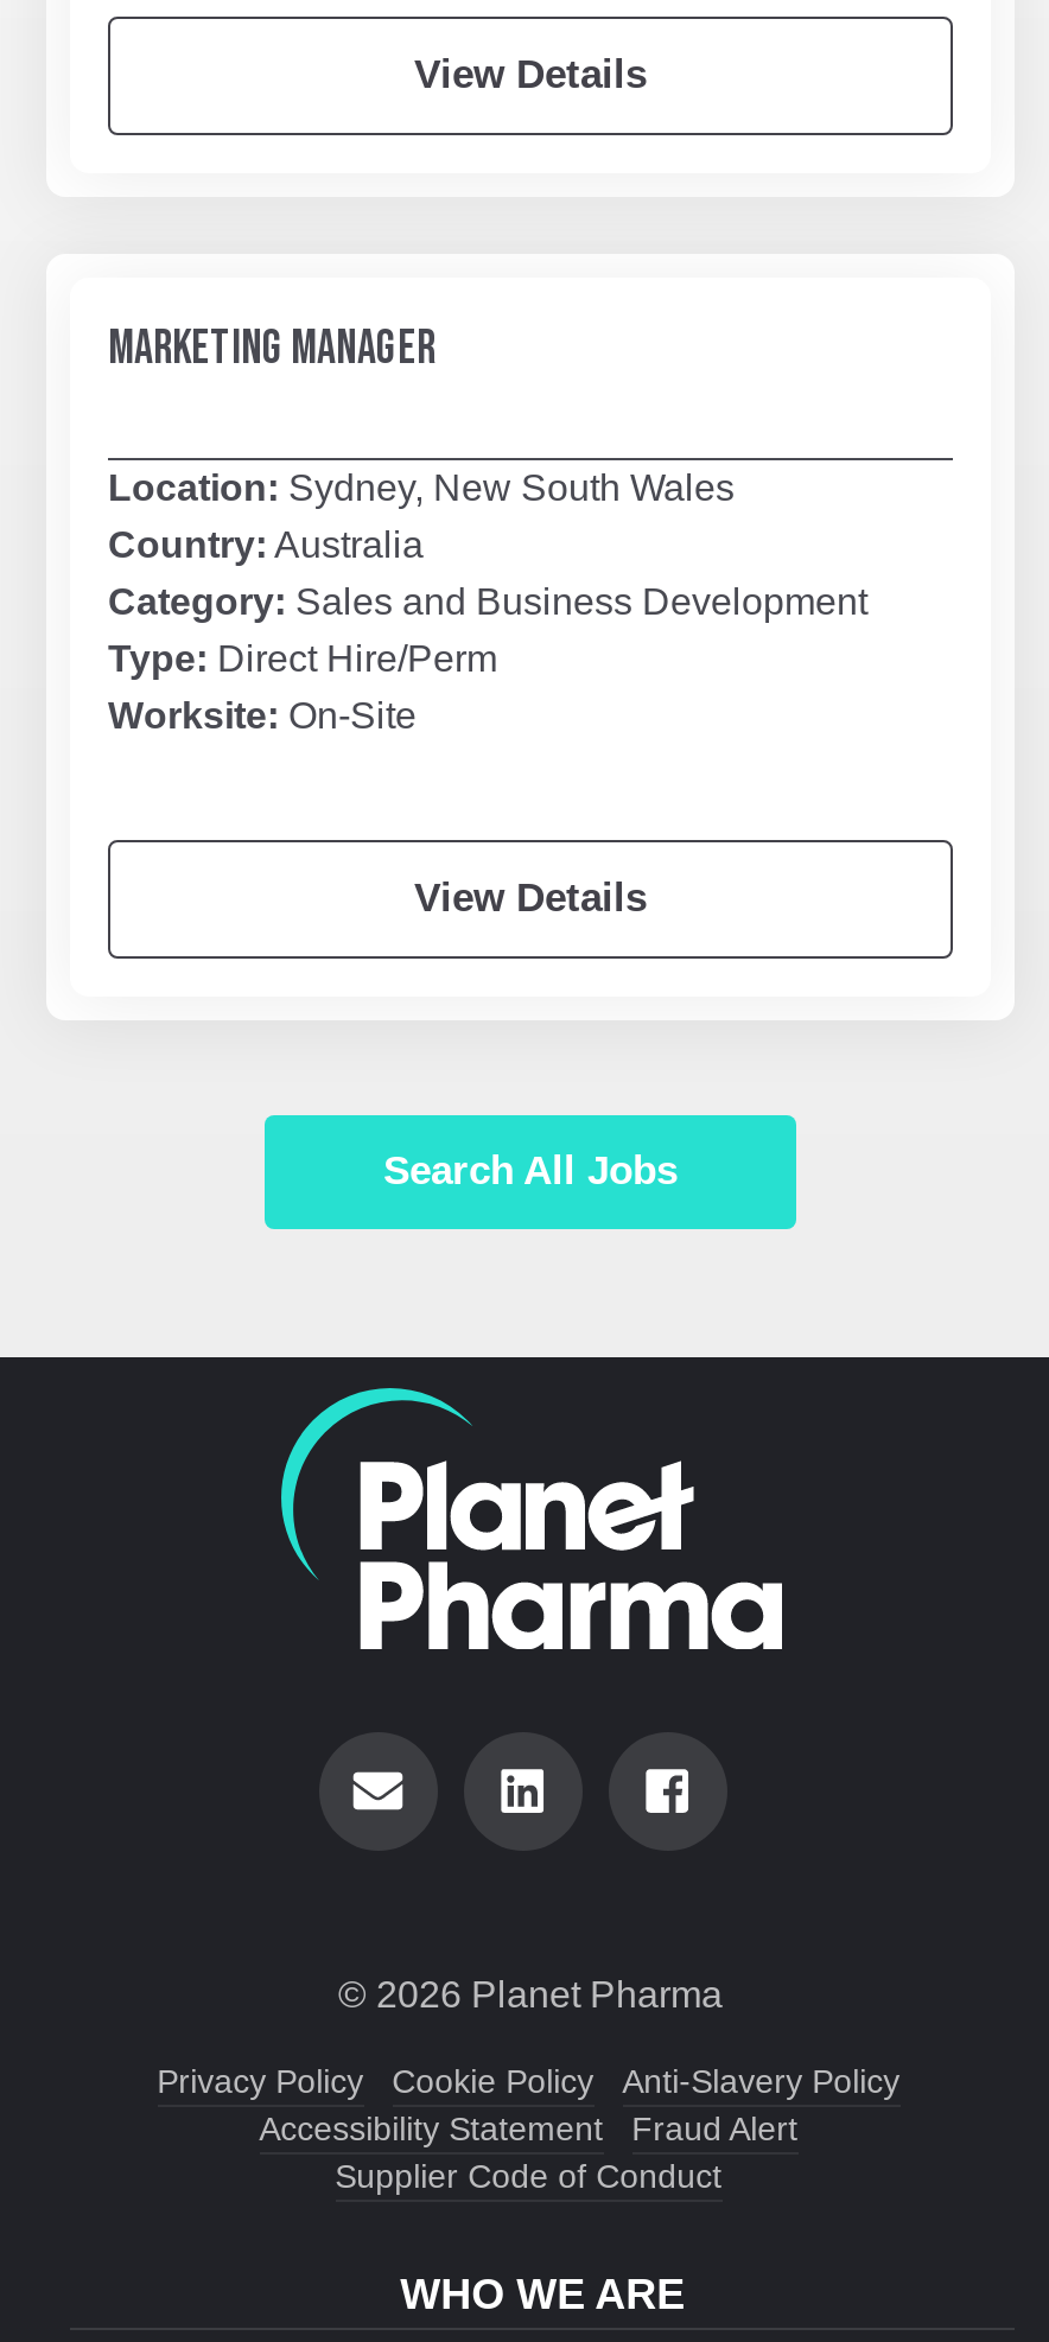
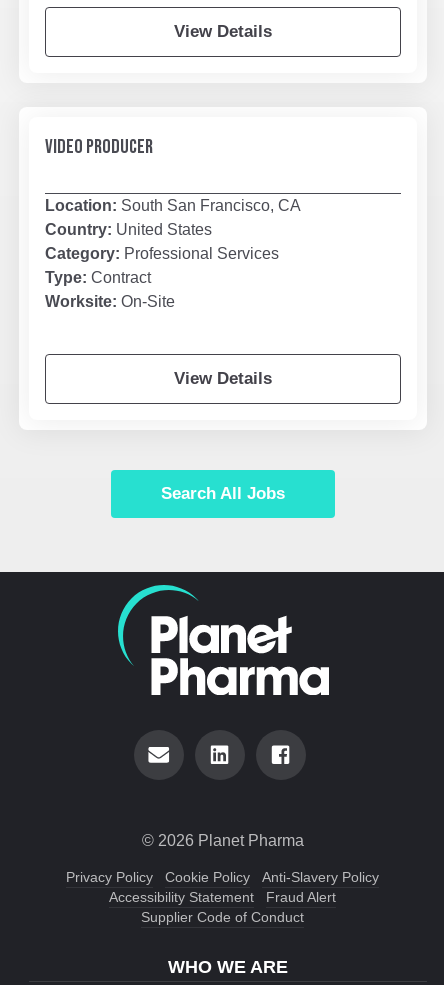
- MARKETING MANAGER
+ VIDEO PRODUCER

- Location: Sydney, New South Wales
- Country: Australia
- Category: Sales and Business Development
- Type: Direct Hire/Perm
+ Location: South San Francisco, CA
+ Country: United States
+ Category: Professional Services
+ Type: Contract
